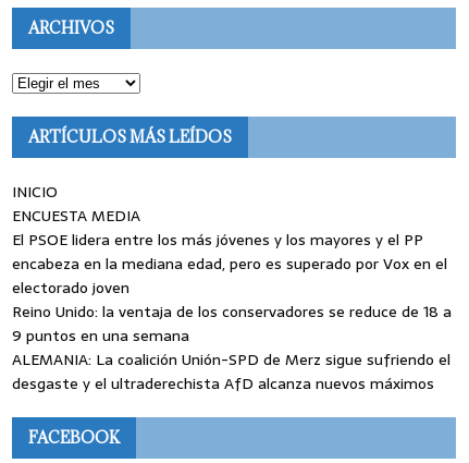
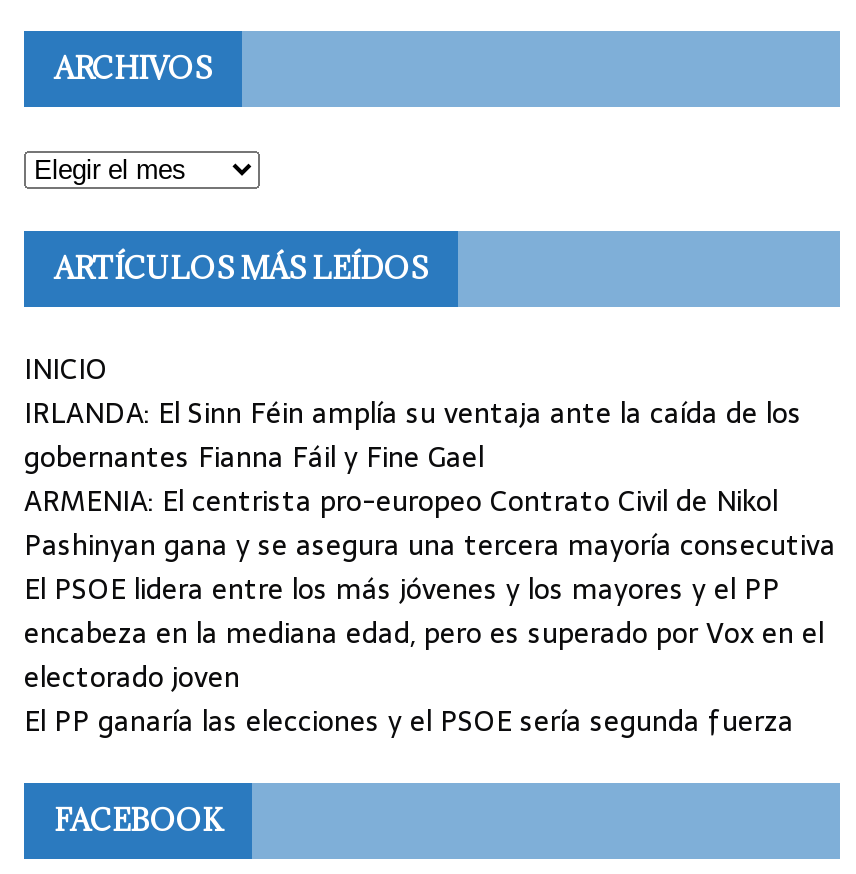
- ENCUESTA MEDIA
+ IRLANDA: El Sinn Féin amplía su ventaja ante la caída de los
+ gobernantes Fianna Fáil y Fine Gael
+ ARMENIA: El centrista pro-europeo Contrato Civil de Nikol
+ Pashinyan gana y se asegura una tercera mayoría consecutiva

moved down: El PSOE lidera entre los más jóvenes y los mayores y el PP | encabeza en la mediana edad, pero es superado por Vox en el | electorado joven

- Reino Unido: la ventaja de los conservadores se reduce de 18 a
- 9 puntos en una semana
- ALEMANIA: La coalición Unión-SPD de Merz sigue sufriendo el
- desgaste y el ultraderechista AfD alcanza nuevos máximos
+ El PP ganaría las elecciones y el PSOE sería segunda fuerza
